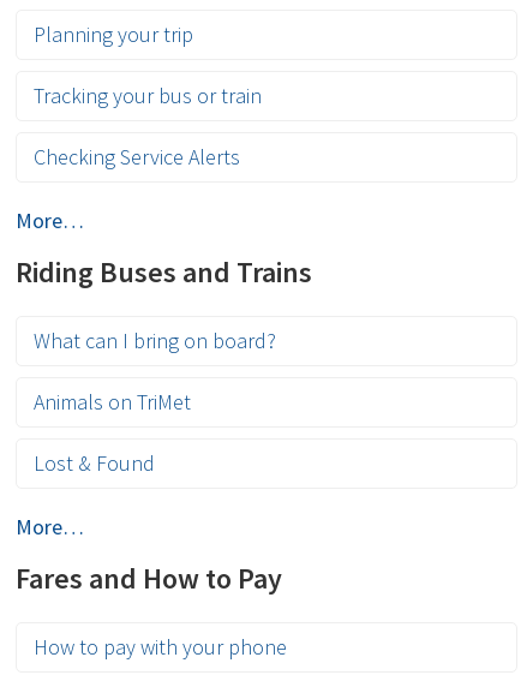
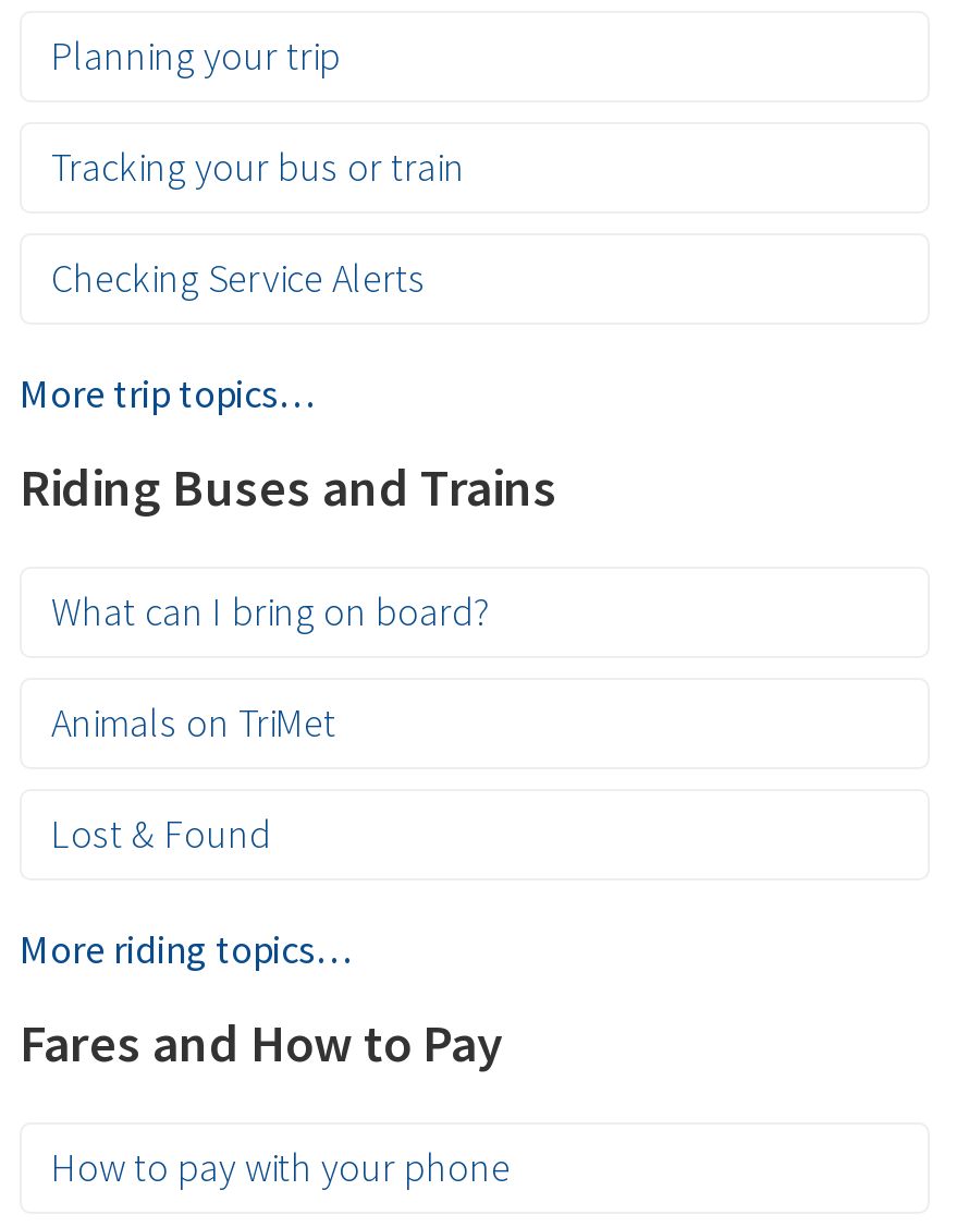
- More…
+ More trip topics…

- More…
+ More riding topics…
